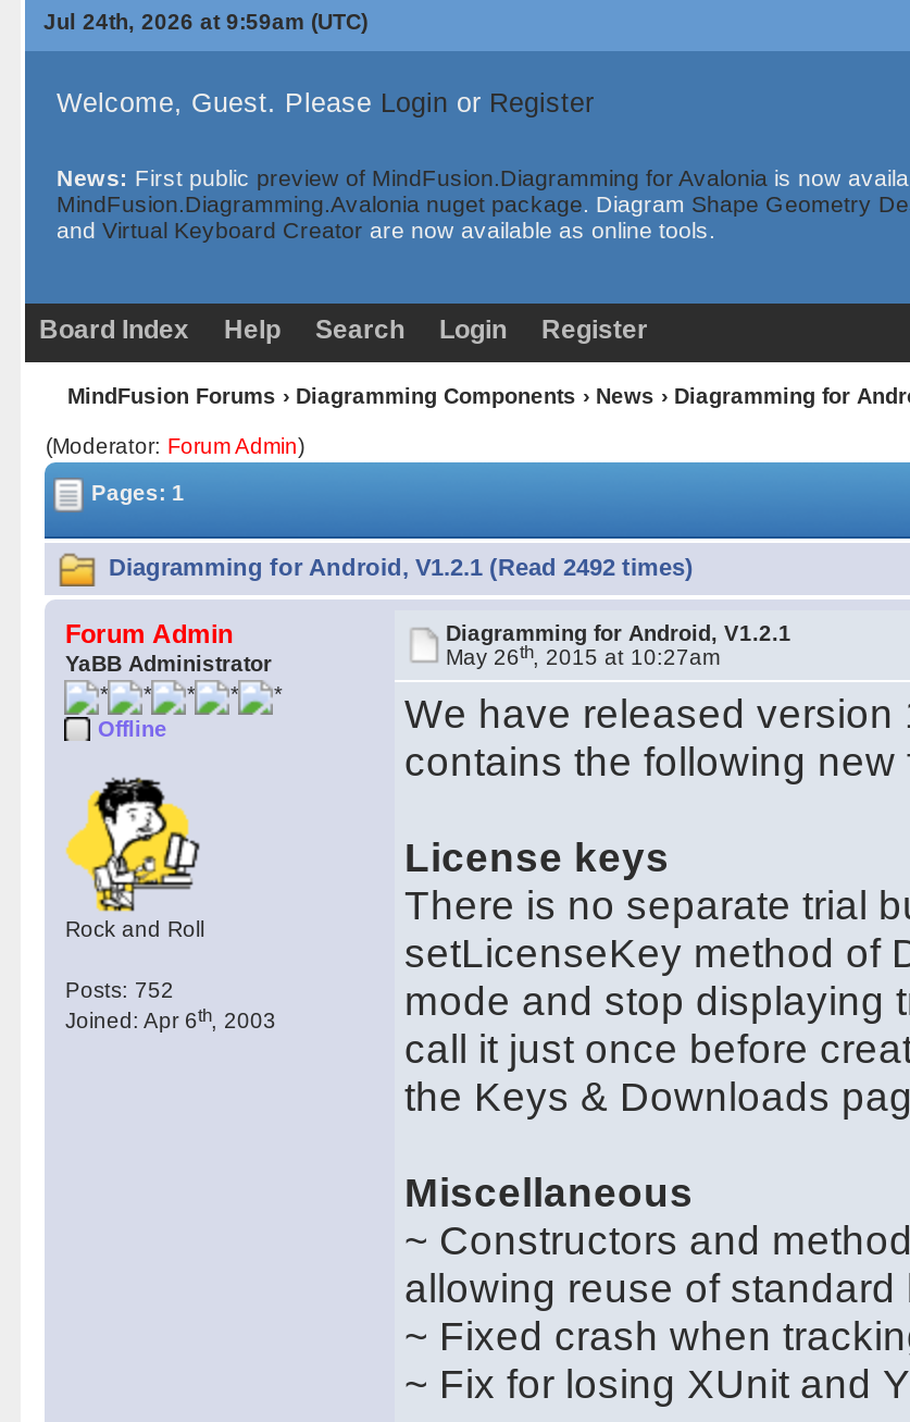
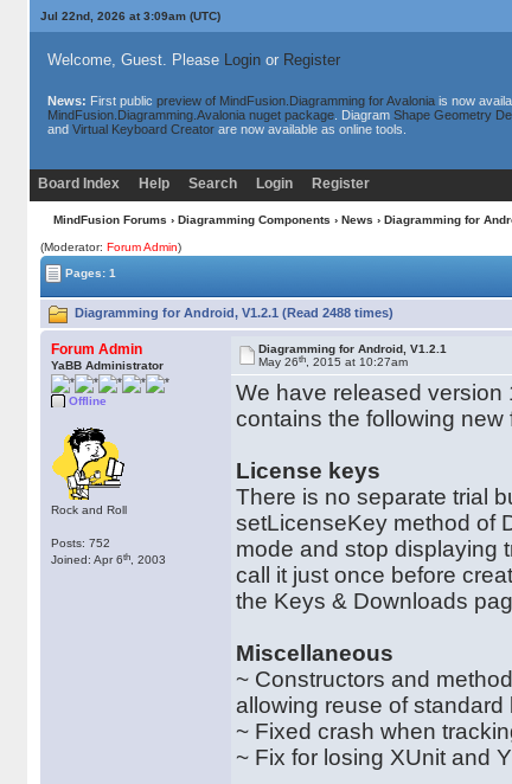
- Jul 24th, 2026 at 9:59am (UTC)
+ Jul 22nd, 2026 at 3:09am (UTC)

- Diagramming for Android, V1.2.1 (Read 2492 times)
+ Diagramming for Android, V1.2.1 (Read 2488 times)
